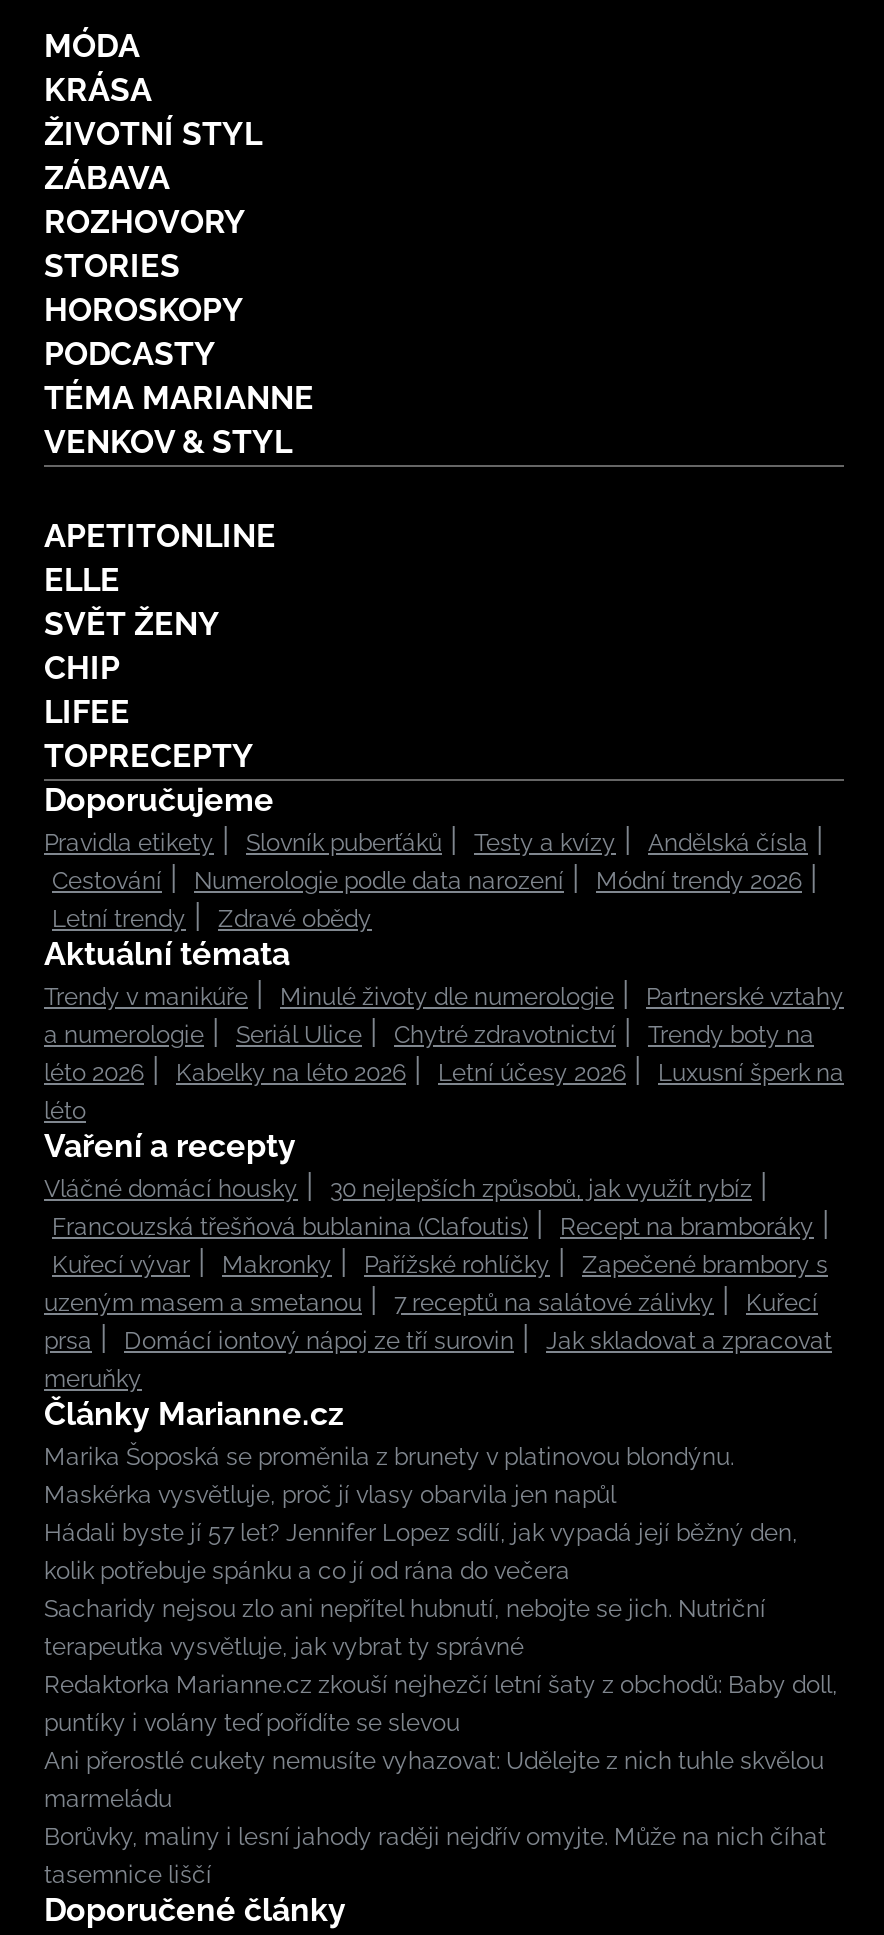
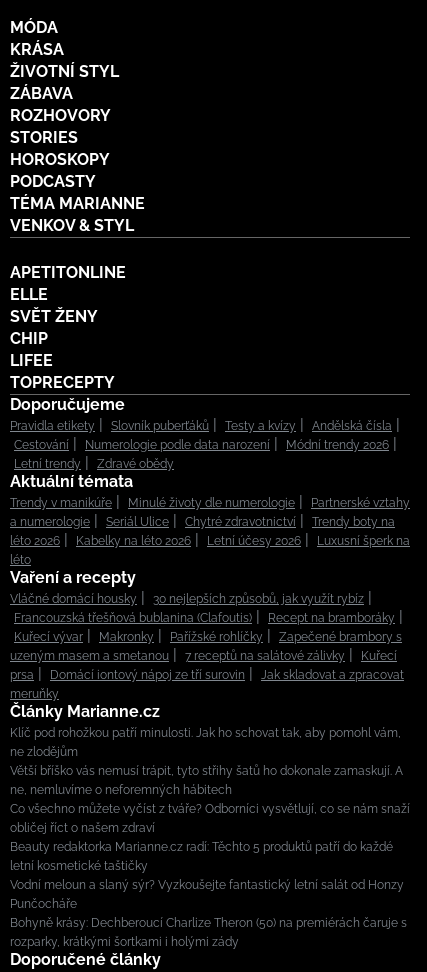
- Marika Šoposká se proměnila z brunety v platinovou blondýnu.
- Maskérka vysvětluje, proč jí vlasy obarvila jen napůl
- Hádali byste jí 57 let? Jennifer Lopez sdílí, jak vypadá její běžný den,
- kolik potřebuje spánku a co jí od rána do večera
- Sacharidy nejsou zlo ani nepřítel hubnutí, nebojte se jich. Nutriční
- terapeutka vysvětluje, jak vybrat ty správné
- Redaktorka Marianne.cz zkouší nejhezčí letní šaty z obchodů: Baby doll,
- puntíky i volány teď pořídíte se slevou
- Ani přerostlé cukety nemusíte vyhazovat: Udělejte z nich tuhle skvělou
- marmeládu
- Borůvky, maliny i lesní jahody raději nejdřív omyjte. Může na nich číhat
- tasemnice liščí
+ Klíč pod rohožkou patří minulosti. Jak ho schovat tak, aby pomohl vám,
+ ne zlodějům
+ Větší bříško vás nemusí trápit, tyto střihy šatů ho dokonale zamaskují. A
+ ne, nemluvíme o neforemných hábitech
+ Co všechno můžete vyčíst z tváře? Odborníci vysvětlují, co se nám snaží
+ obličej říct o našem zdraví
+ Beauty redaktorka Marianne.cz radí: Těchto 5 produktů patří do každé
+ letní kosmetické taštičky
+ Vodní meloun a slaný sýr? Vyzkoušejte fantastický letní salát od Honzy
+ Punčocháře
+ Bohyně krásy: Dechberoucí Charlize Theron (50) na premiérách čaruje s
+ rozparky, krátkými šortkami i holými zády
